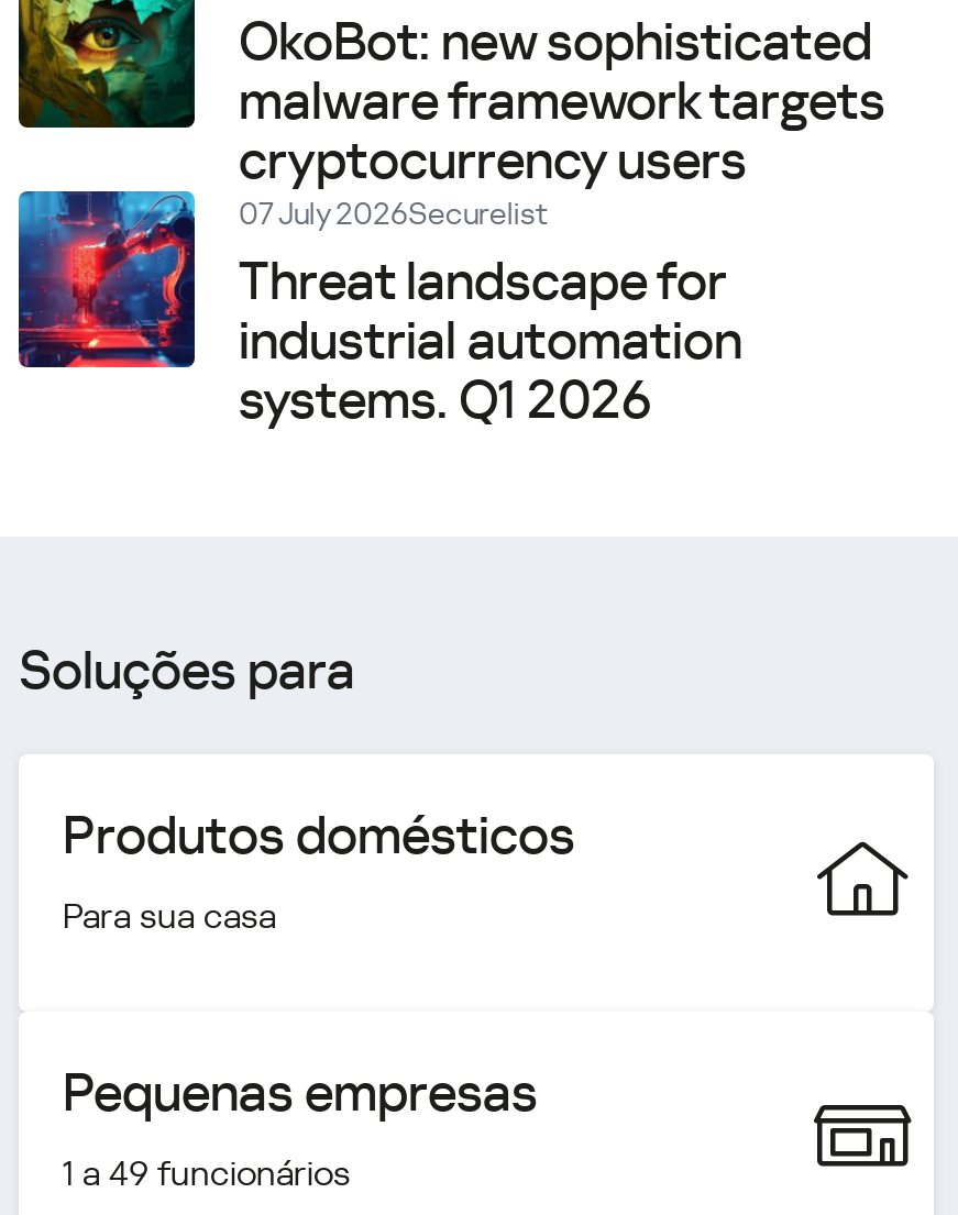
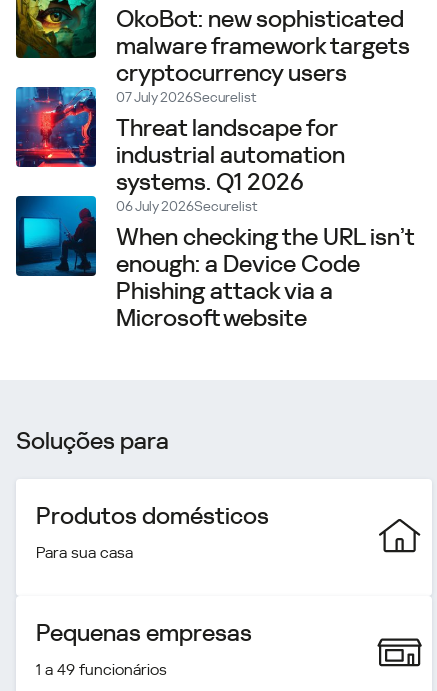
+ [image]
+ 06 July 2026Securelist
+ When checking the URL isn’t
+ enough: a Device Code
+ Phishing attack via a
+ Microsoft website
